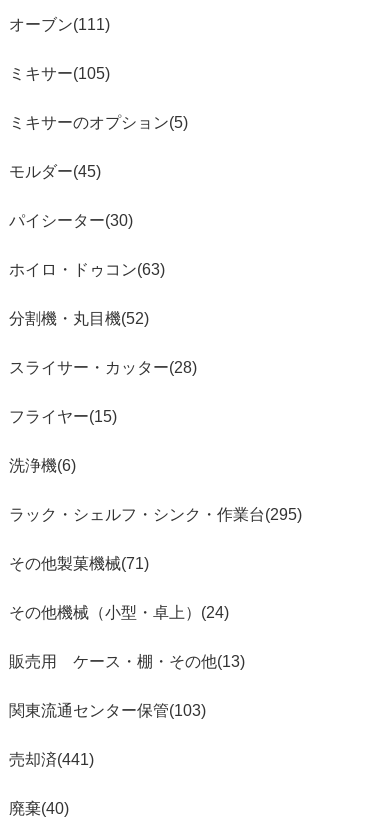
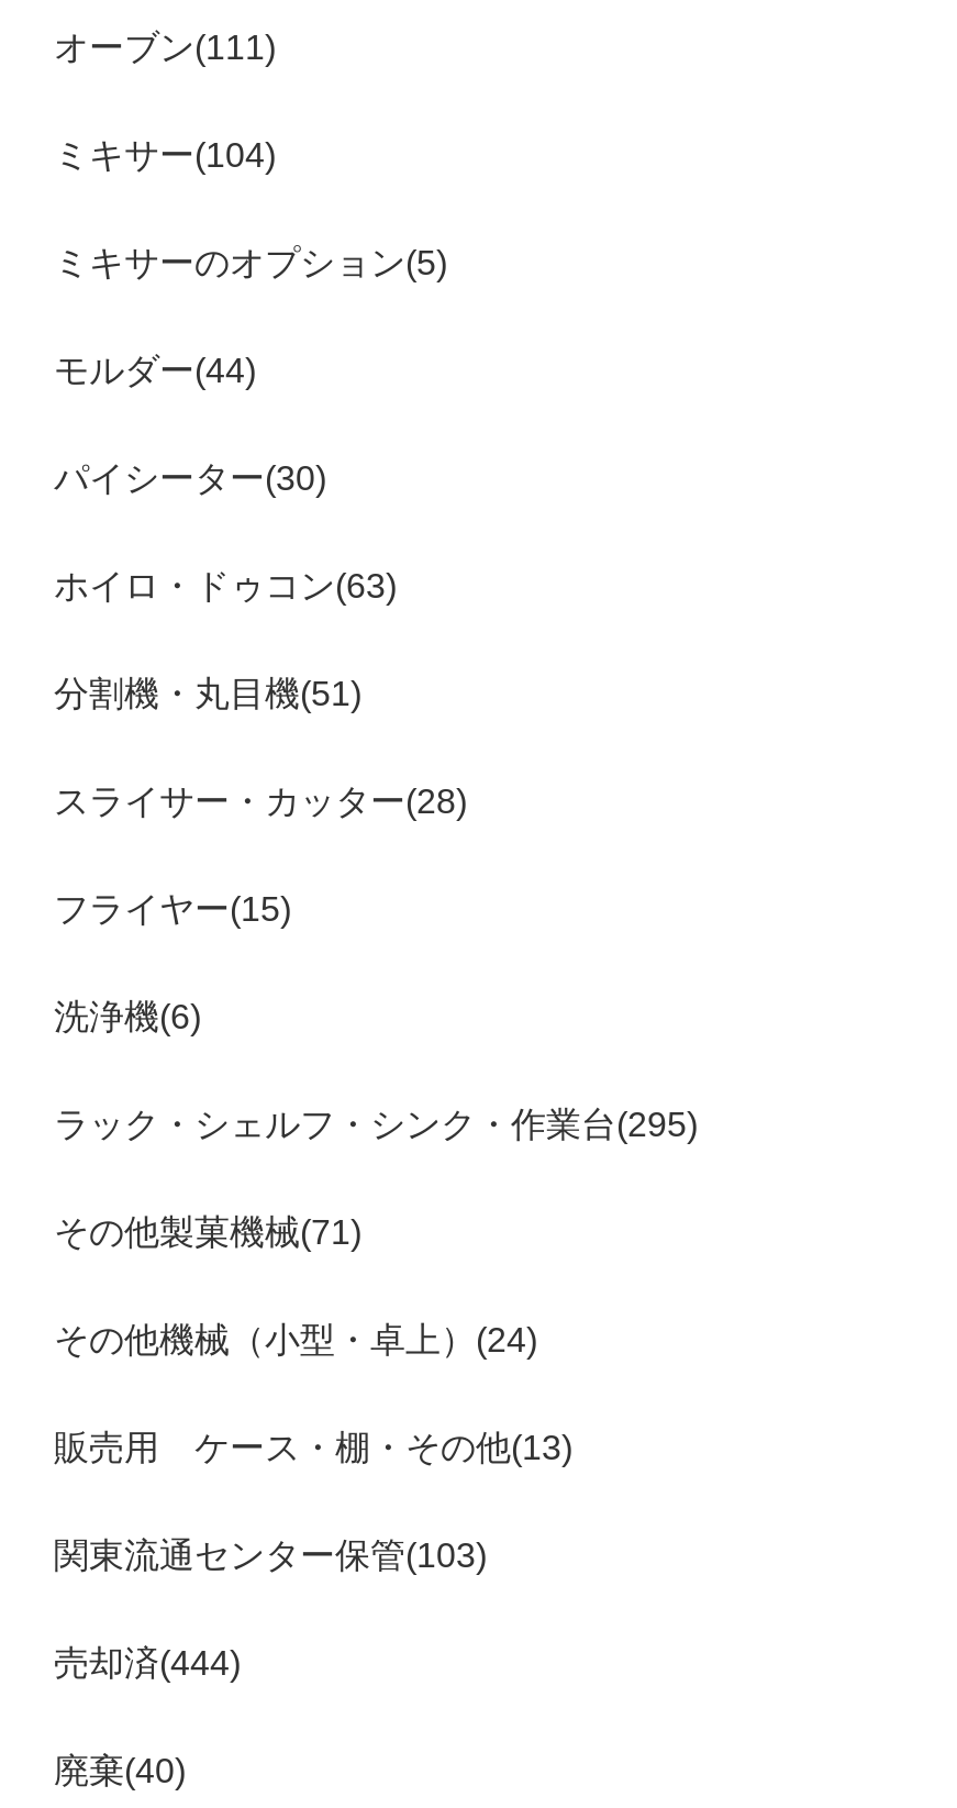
- ミキサー(105)
+ ミキサー(104)

- モルダー(45)
+ モルダー(44)

- 分割機・丸目機(52)
+ 分割機・丸目機(51)

- 売却済(441)
+ 売却済(444)
